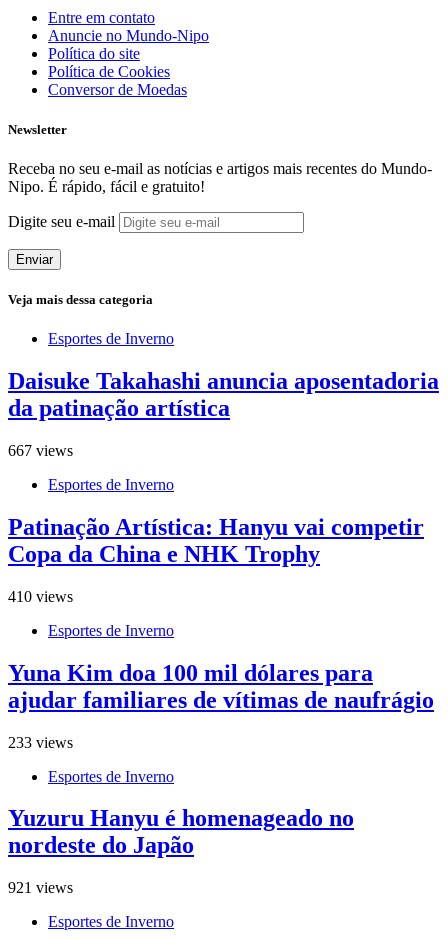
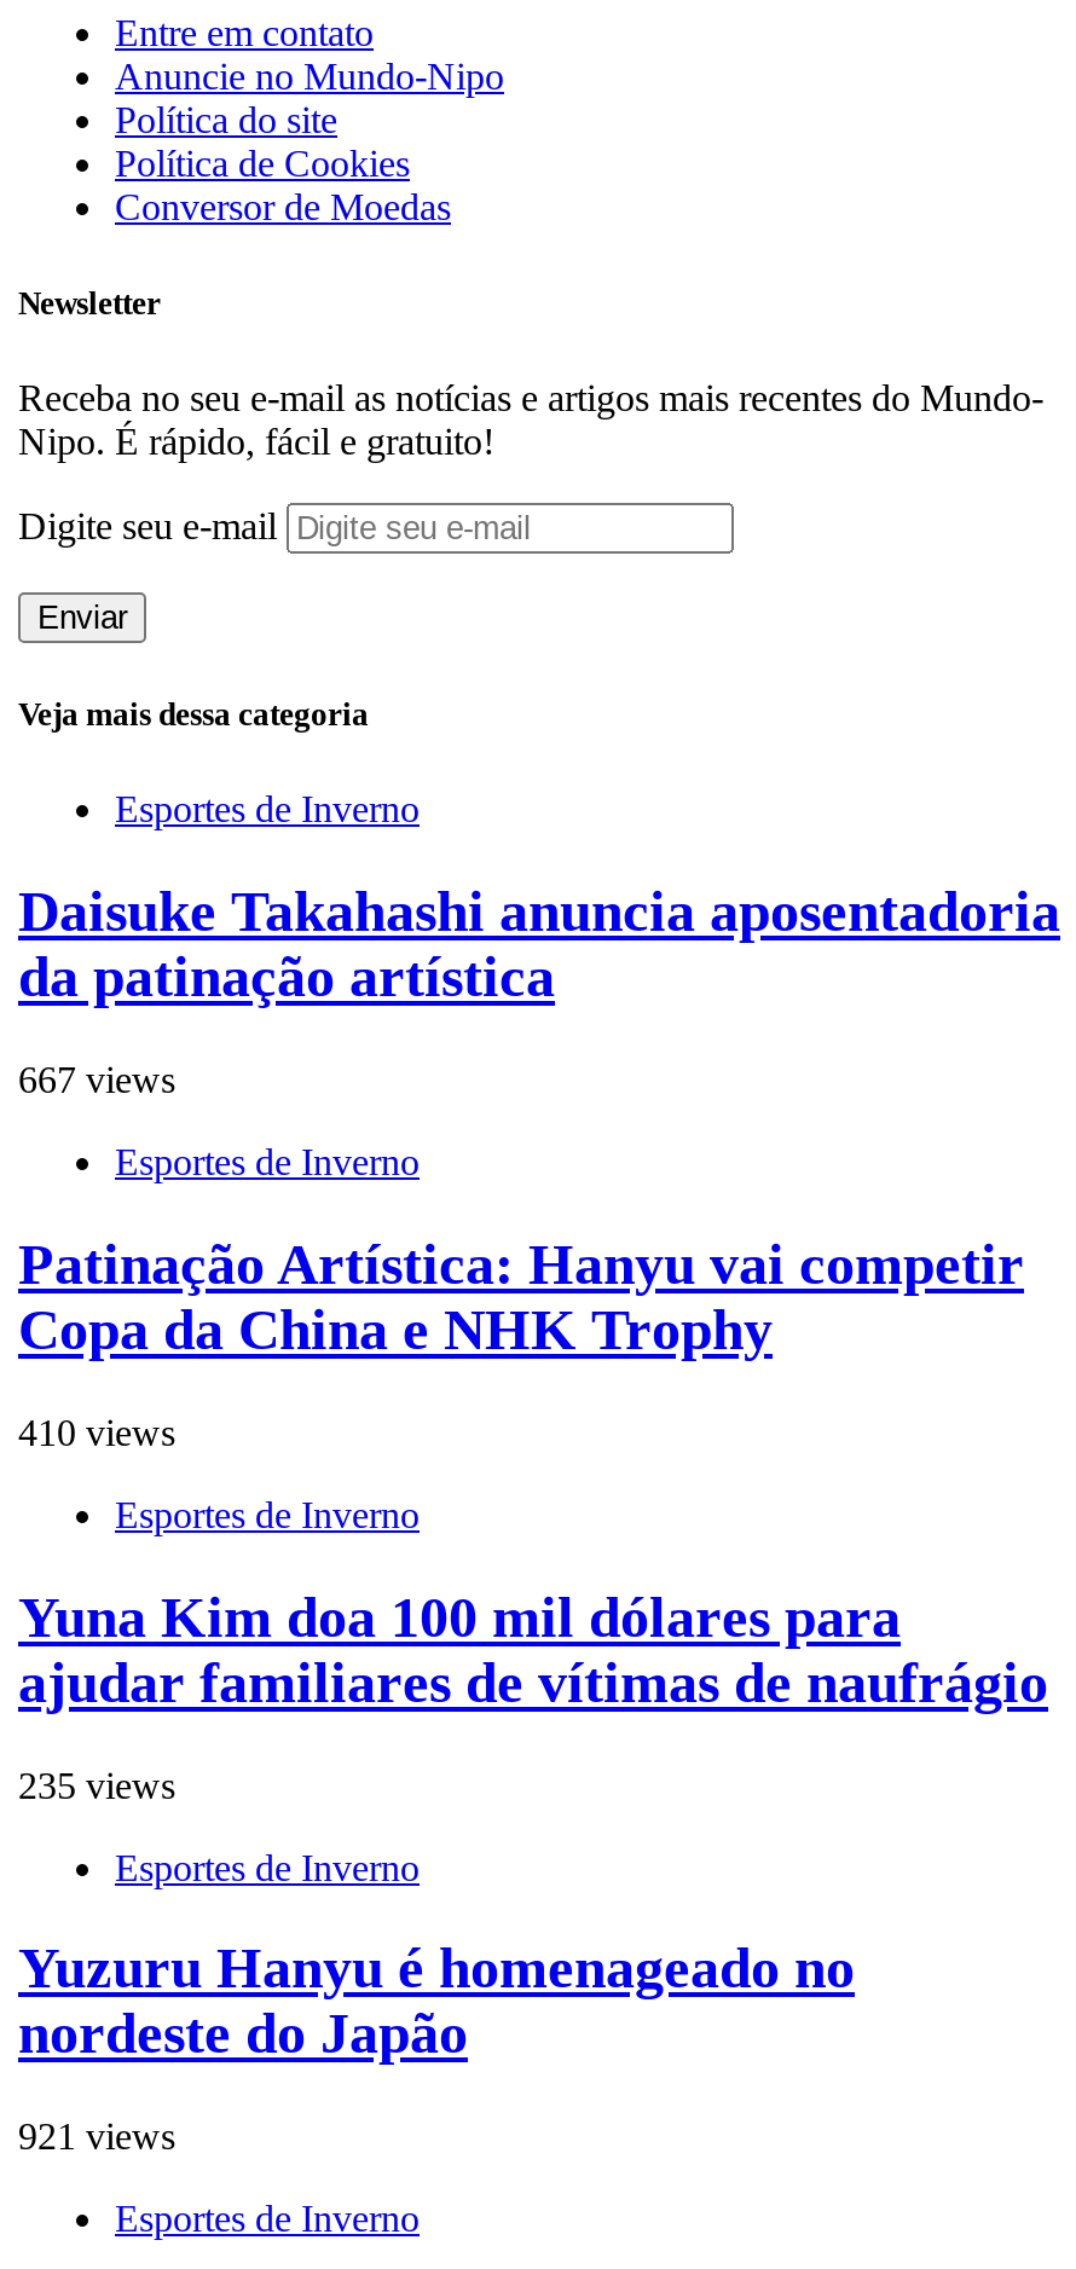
- 233 views
+ 235 views
